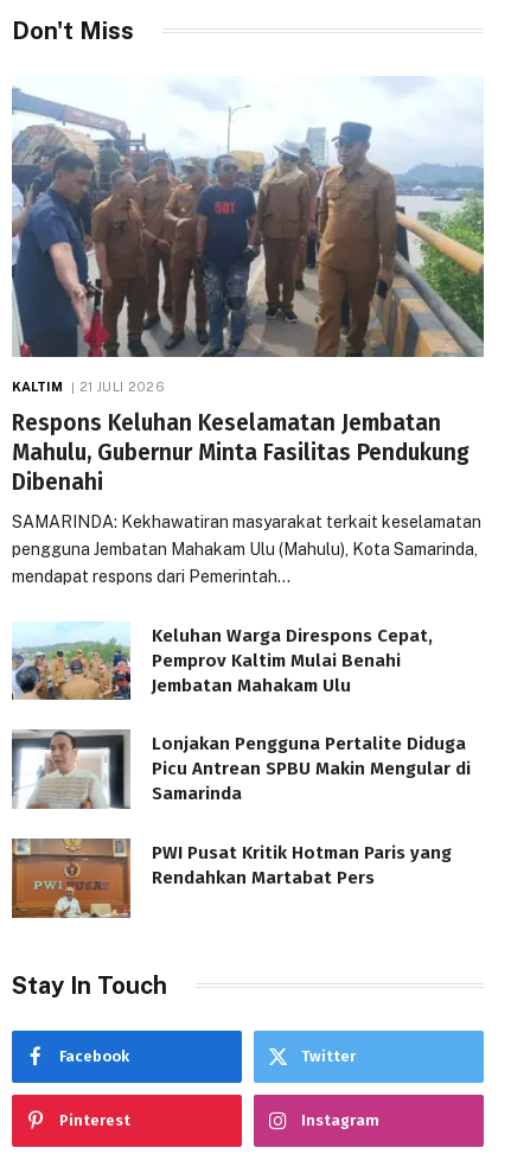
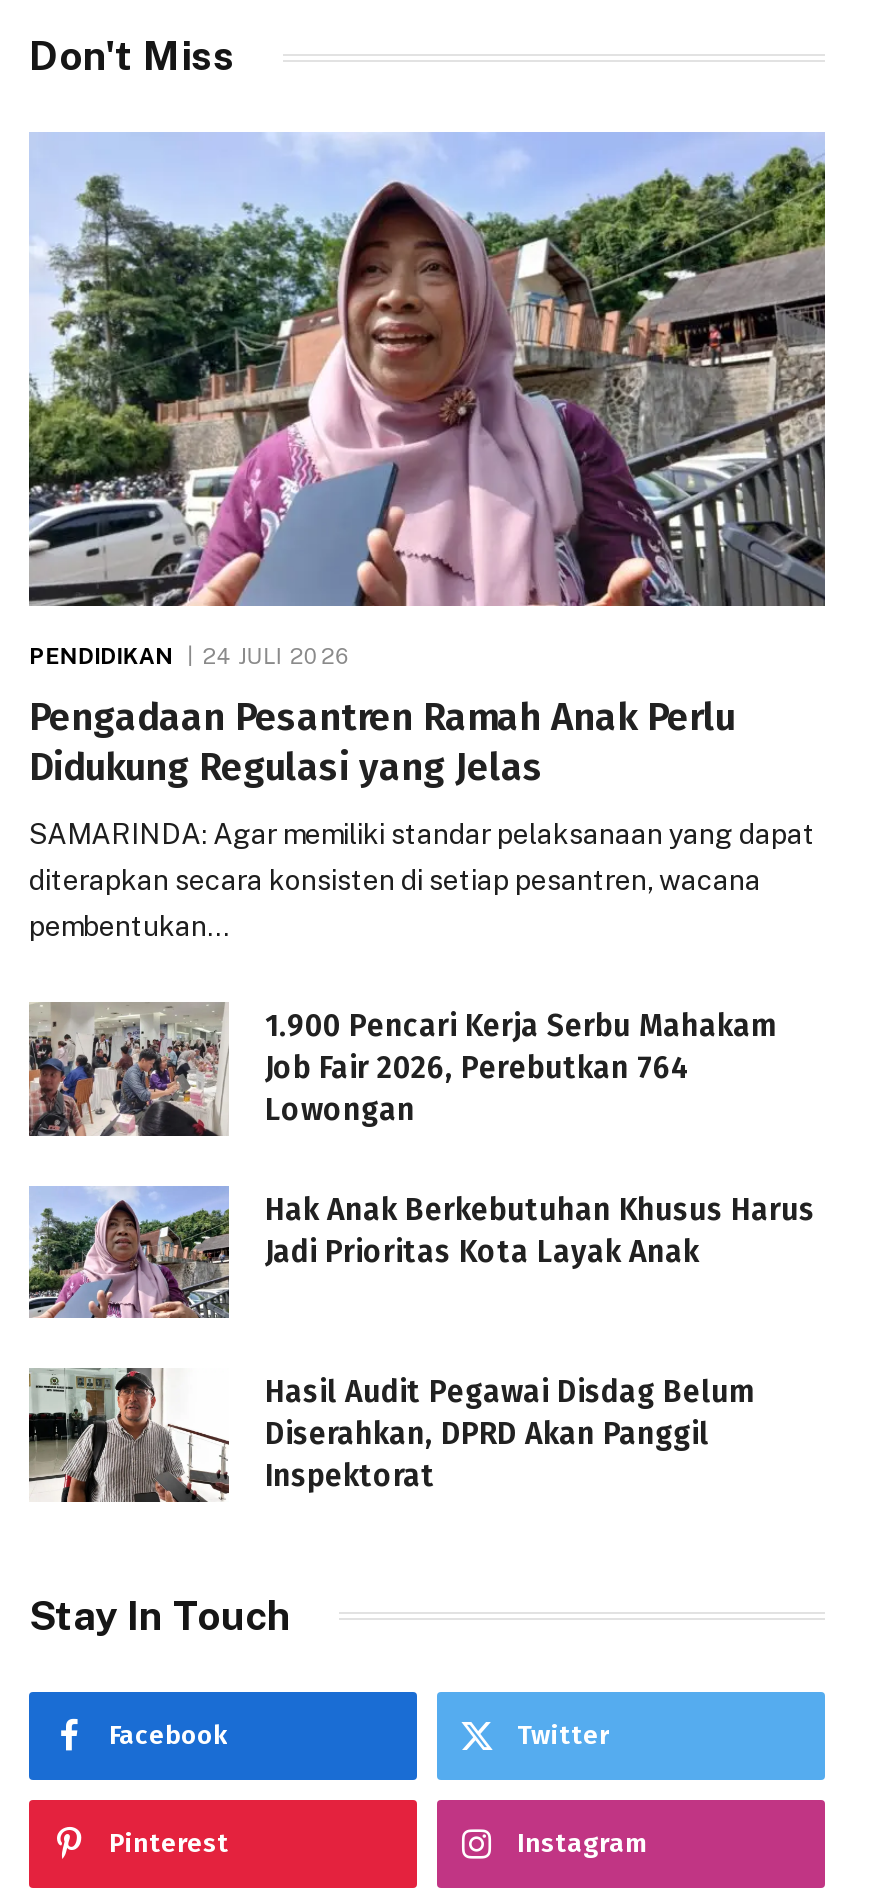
- [image]
- KALTIM
- 21 JULI 2026
+ [image]
+ PENDIDIKAN
+ 24 JULI 2026

- Respons Keluhan Keselamatan Jembatan
- Mahulu, Gubernur Minta Fasilitas Pendukung
- Dibenahi
+ Pengadaan Pesantren Ramah Anak Perlu
+ Didukung Regulasi yang Jelas

- SAMARINDA: Kekhawatiran masyarakat terkait keselamatan
- pengguna Jembatan Mahakam Ulu (Mahulu), Kota Samarinda,
- mendapat respons dari Pemerintah…
+ SAMARINDA: Agar memiliki standar pelaksanaan yang dapat
+ diterapkan secara konsisten di setiap pesantren, wacana
+ pembentukan…

- [image]
- Keluhan Warga Direspons Cepat,
- Pemprov Kaltim Mulai Benahi
- Jembatan Mahakam Ulu
+ [image]
+ 1.900 Pencari Kerja Serbu Mahakam
+ Job Fair 2026, Perebutkan 764
+ Lowongan

- [image]
- Lonjakan Pengguna Pertalite Diduga
- Picu Antrean SPBU Makin Mengular di
- Samarinda
+ [image]
+ Hak Anak Berkebutuhan Khusus Harus
+ Jadi Prioritas Kota Layak Anak

- [image]
- PWI Pusat Kritik Hotman Paris yang
- Rendahkan Martabat Pers
+ [image]
+ Hasil Audit Pegawai Disdag Belum
+ Diserahkan, DPRD Akan Panggil
+ Inspektorat
